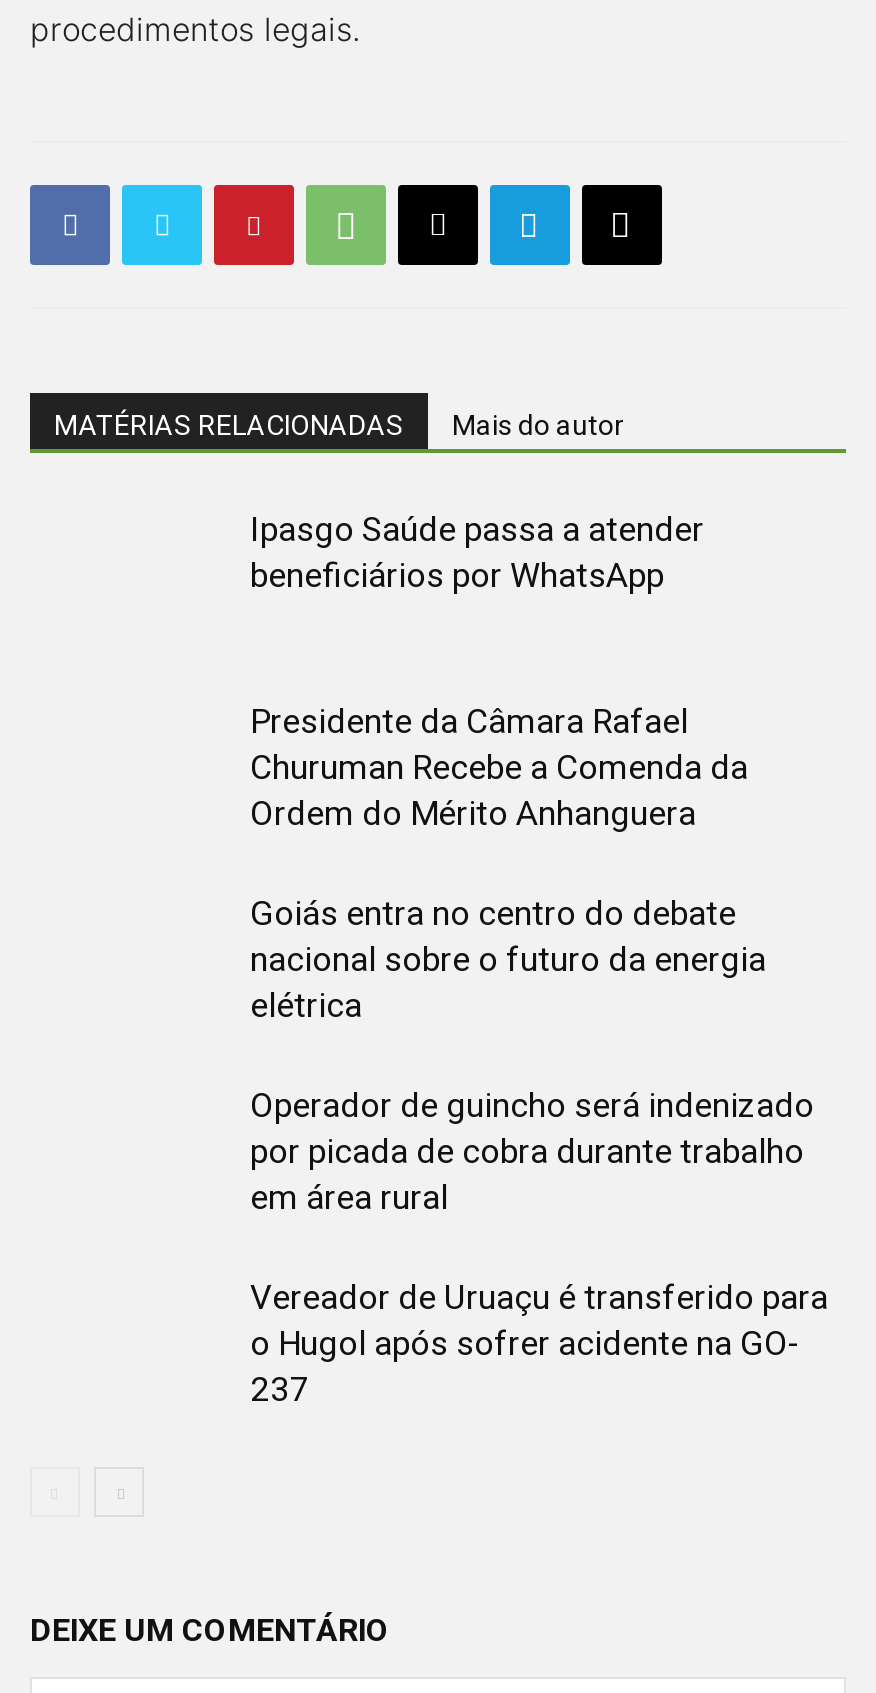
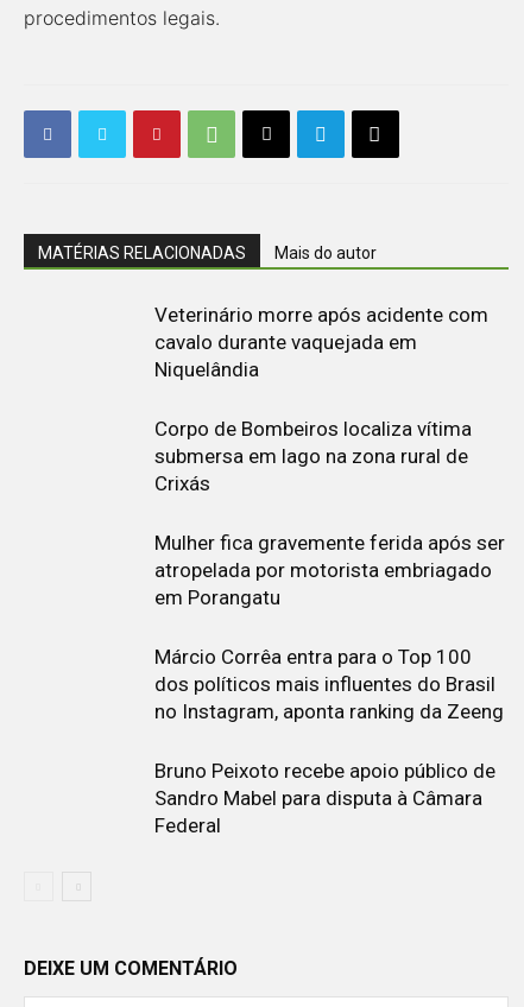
- Ipasgo Saúde passa a atender
- beneficiários por WhatsApp
+ Veterinário morre após acidente com
+ cavalo durante vaquejada em
+ Niquelândia

- Presidente da Câmara Rafael
- Churuman Recebe a Comenda da
- Ordem do Mérito Anhanguera
+ Corpo de Bombeiros localiza vítima
+ submersa em lago na zona rural de
+ Crixás

- Goiás entra no centro do debate
- nacional sobre o futuro da energia
- elétrica
+ Mulher fica gravemente ferida após ser
+ atropelada por motorista embriagado
+ em Porangatu

- Operador de guincho será indenizado
- por picada de cobra durante trabalho
- em área rural
+ Márcio Corrêa entra para o Top 100
+ dos políticos mais influentes do Brasil
+ no Instagram, aponta ranking da Zeeng

- Vereador de Uruaçu é transferido para
- o Hugol após sofrer acidente na GO-
- 237
+ Bruno Peixoto recebe apoio público de
+ Sandro Mabel para disputa à Câmara
+ Federal
